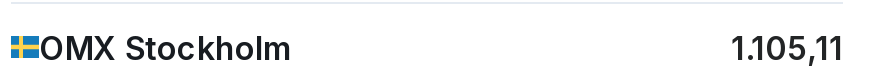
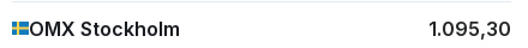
- 1.105,11
+ 1.095,30
